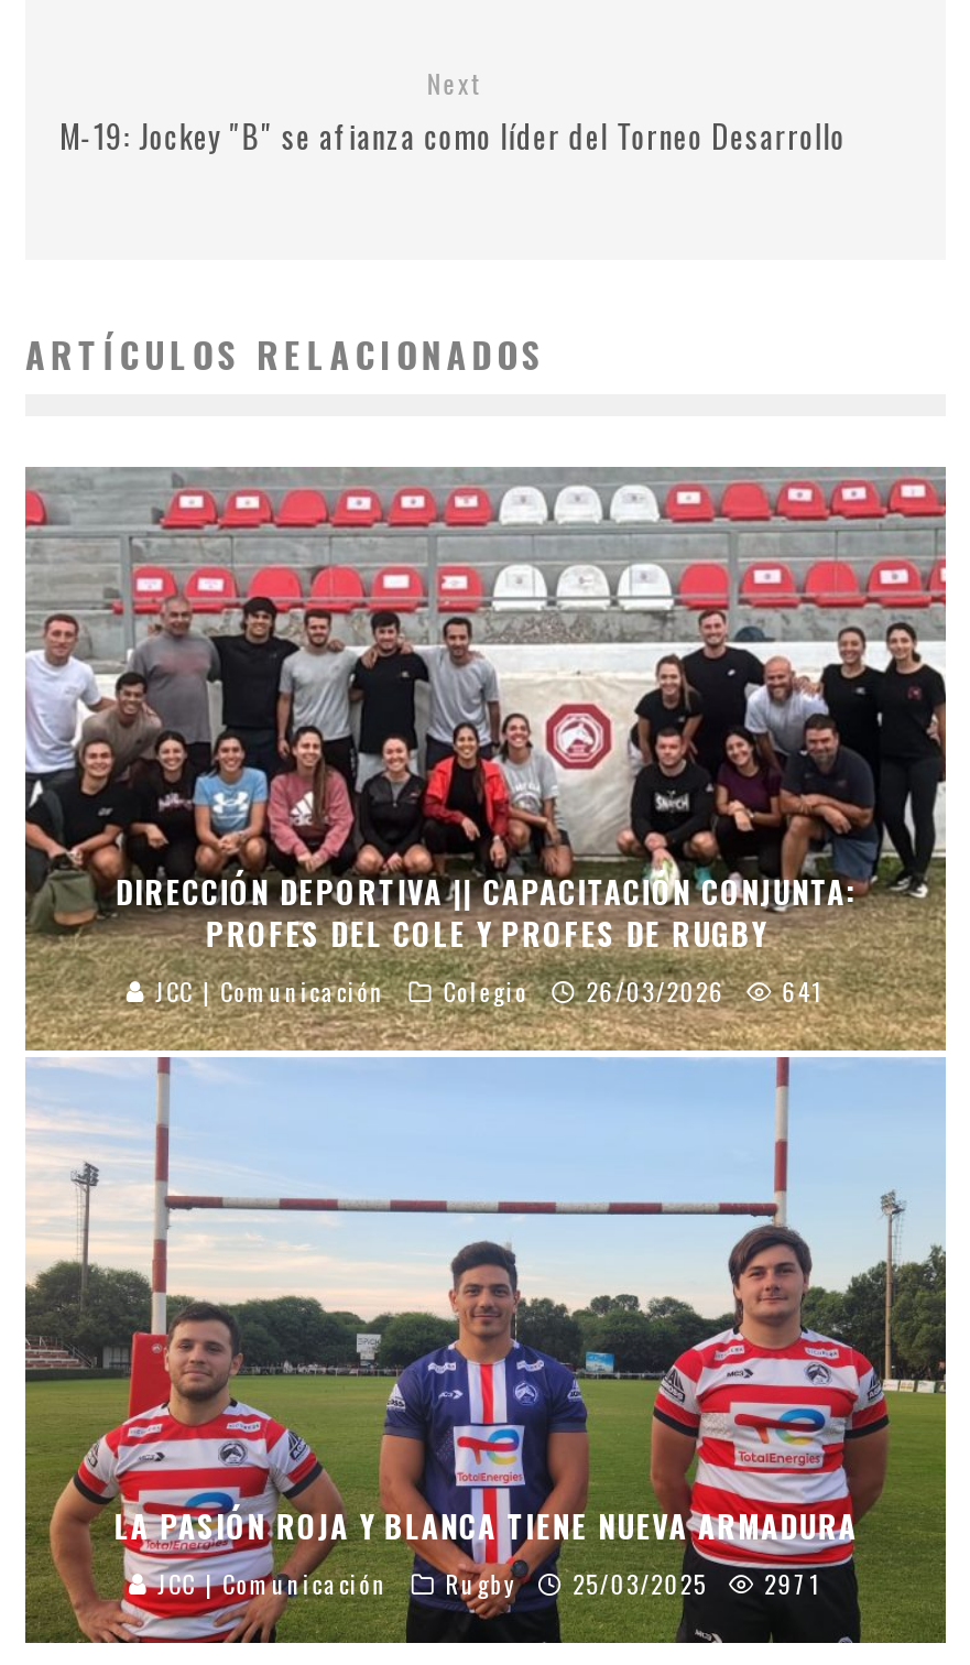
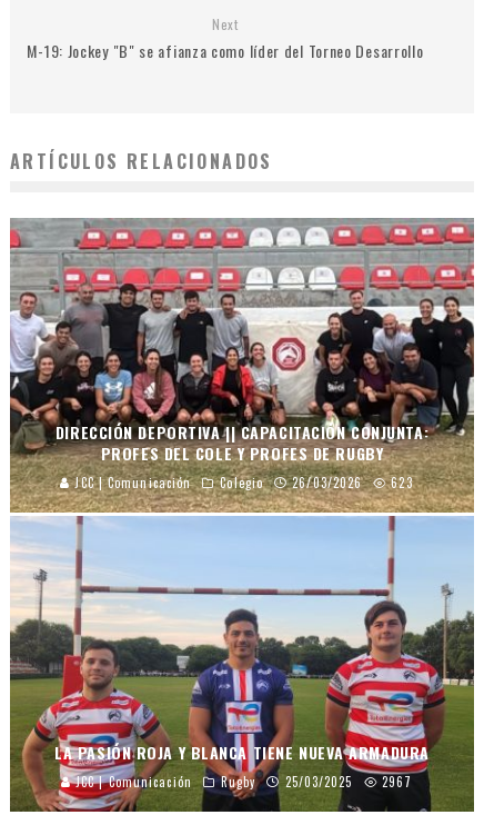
- 641
+ 623

- 2971
+ 2967
